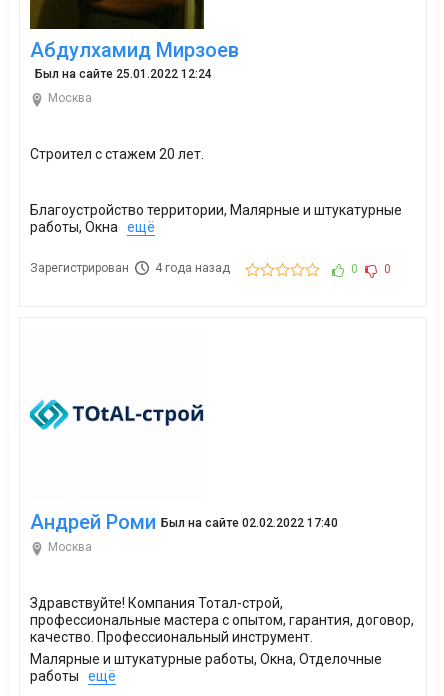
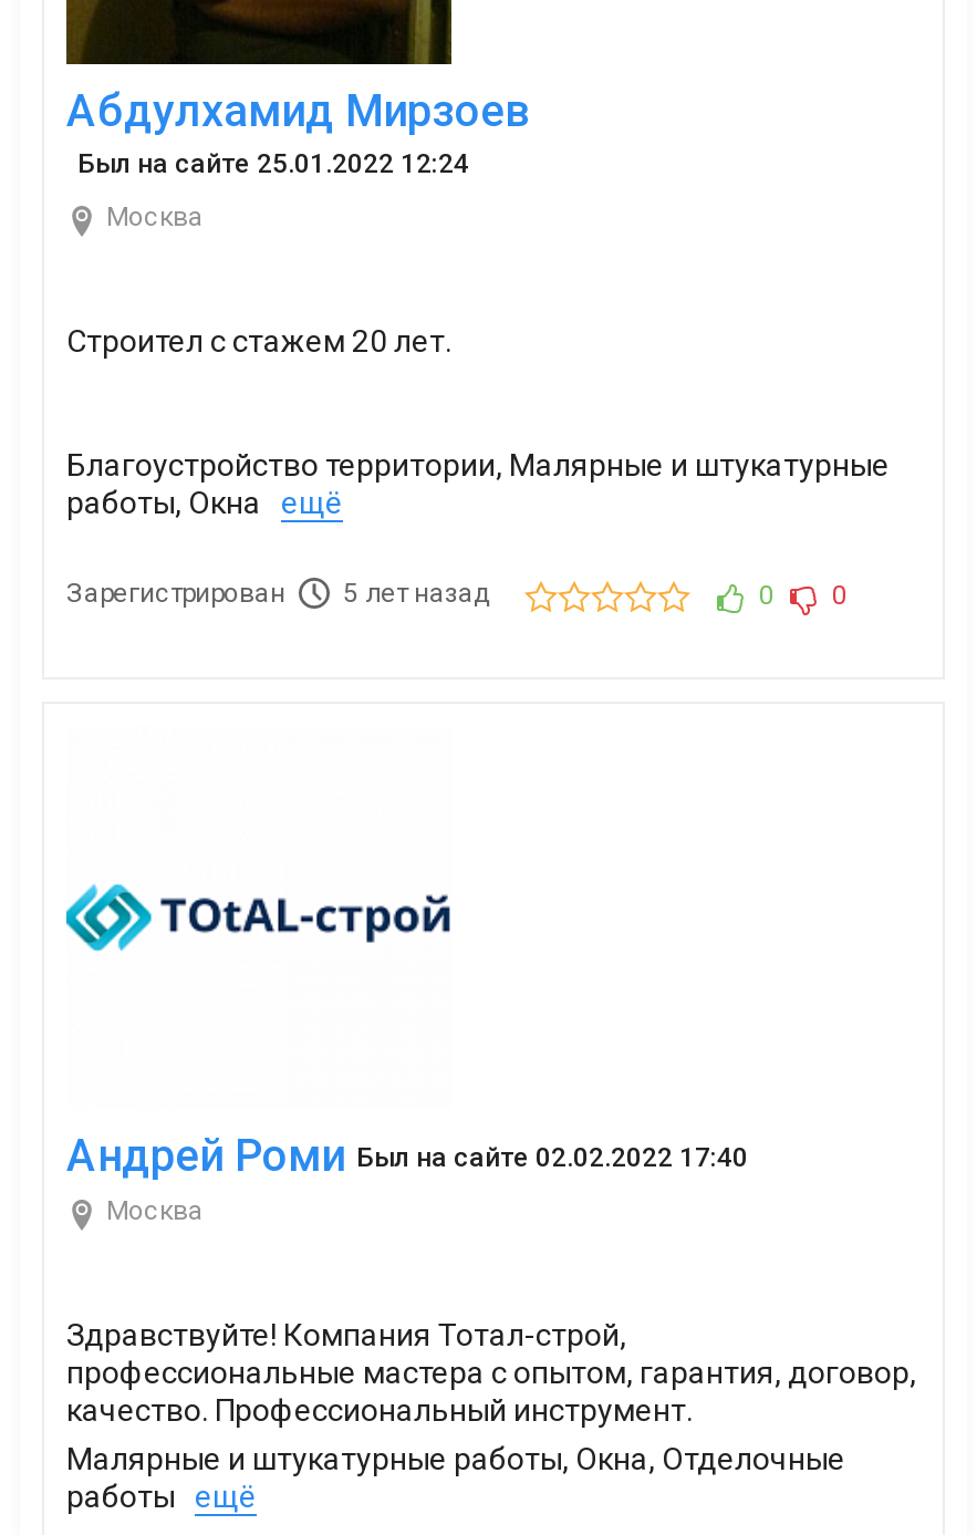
- Зарегистрирован 4 года назад
+ Зарегистрирован 5 лет назад
